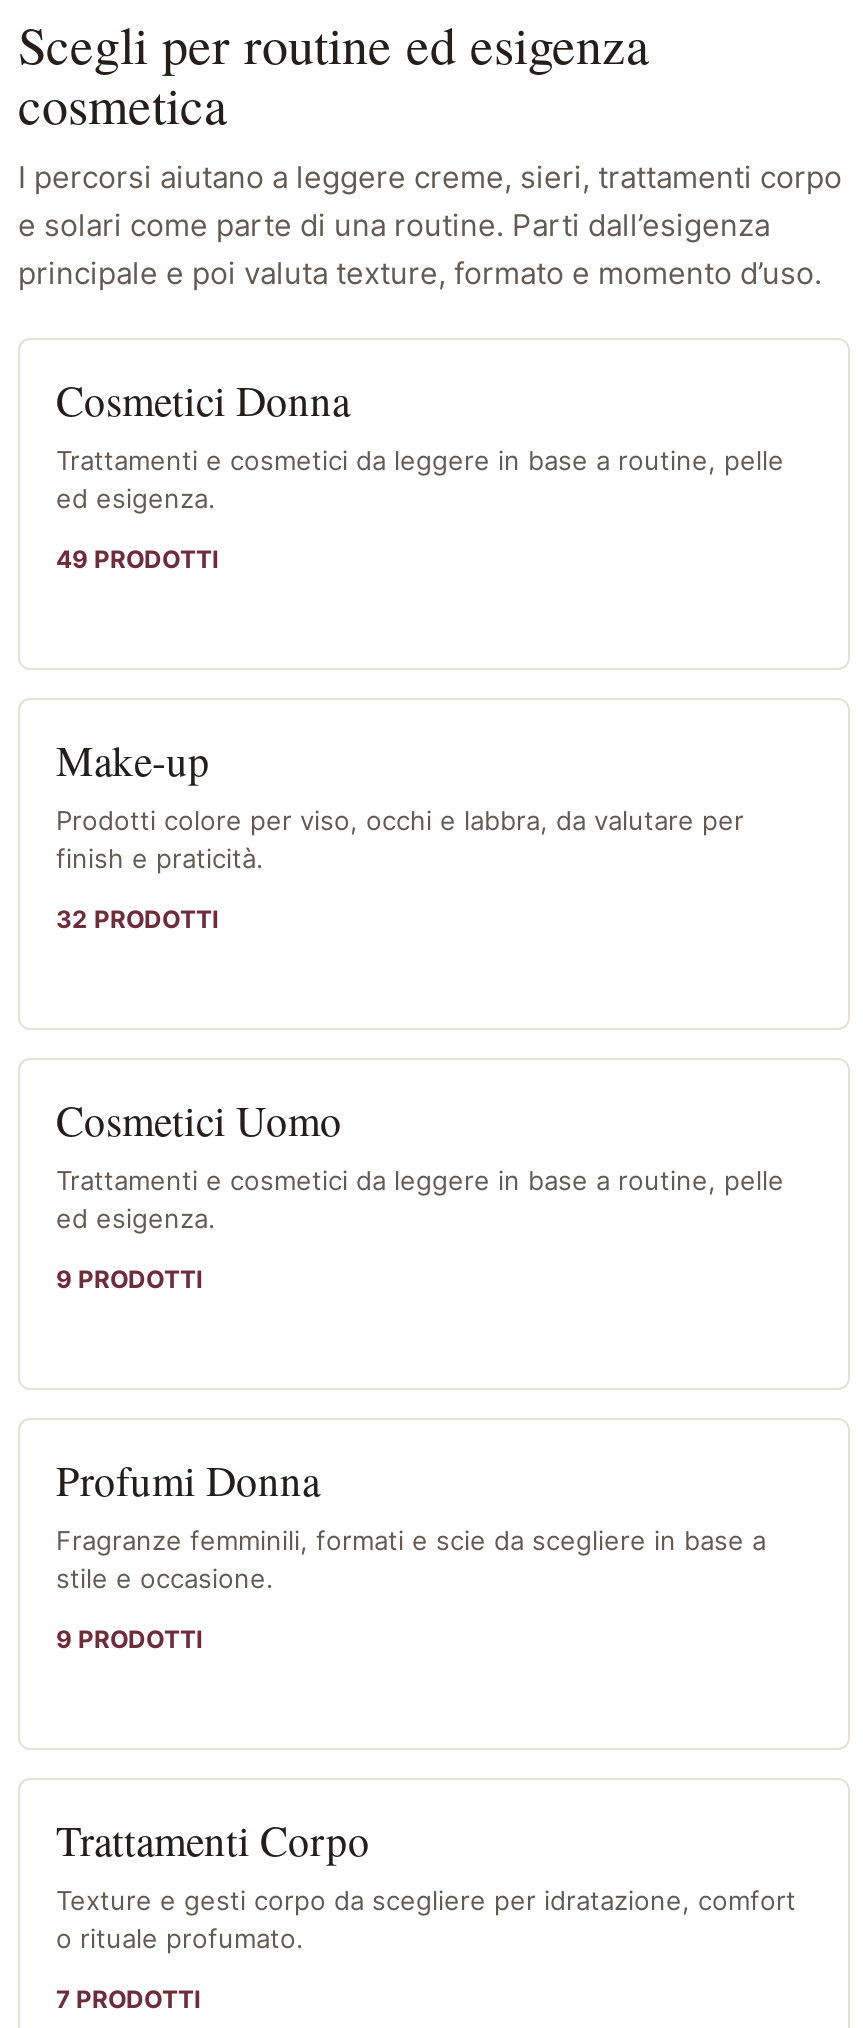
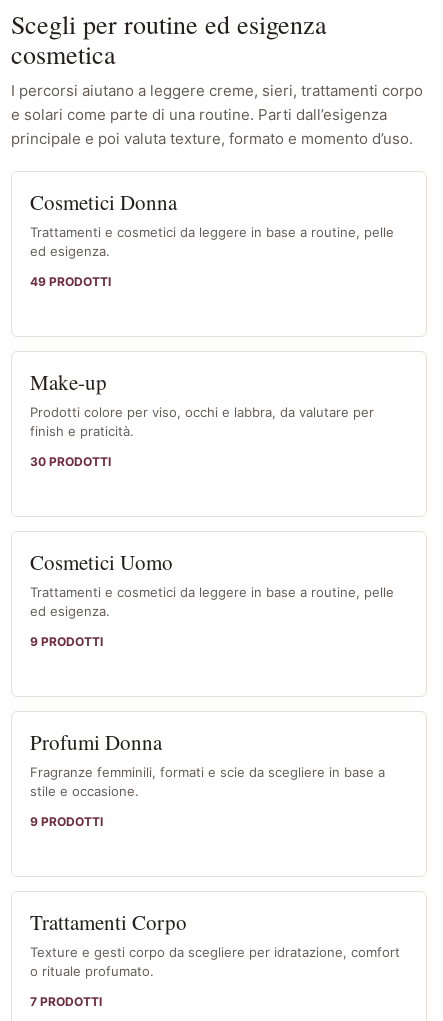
- 32 PRODOTTI
+ 30 PRODOTTI
